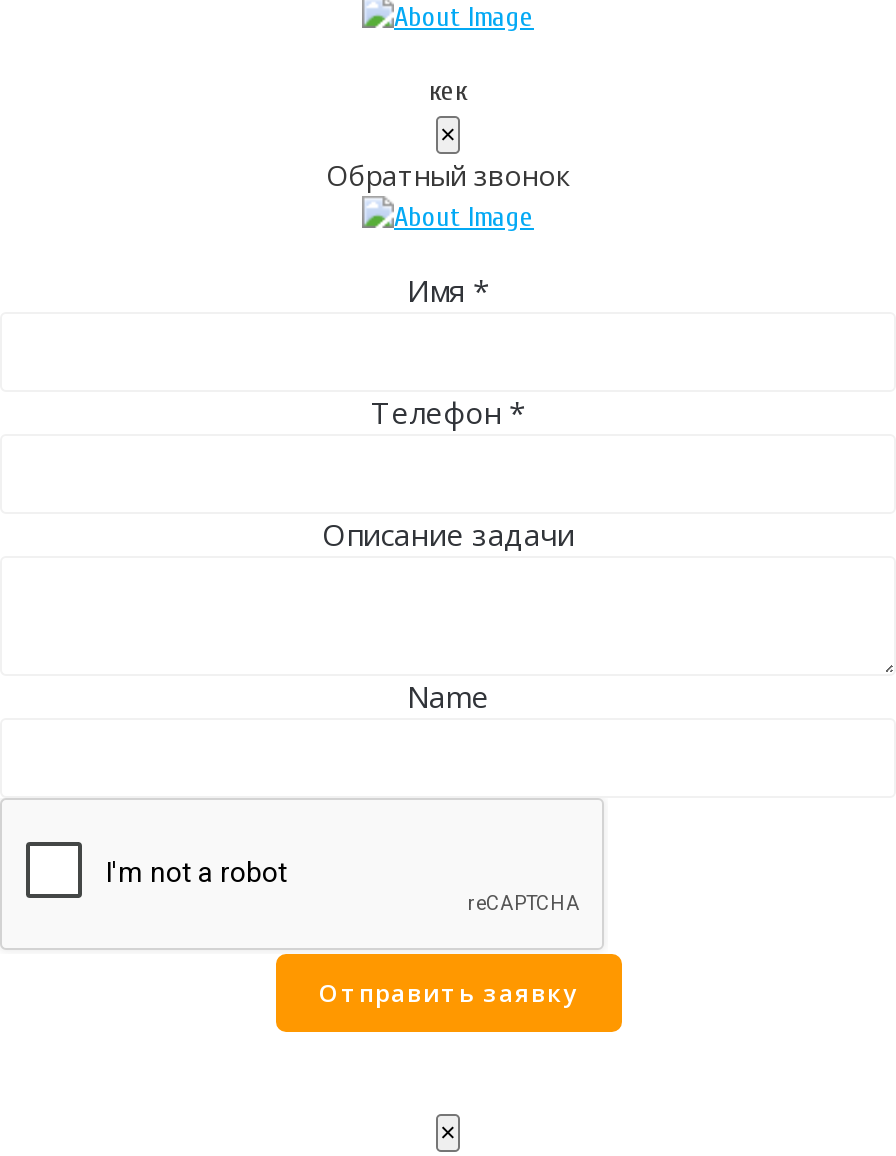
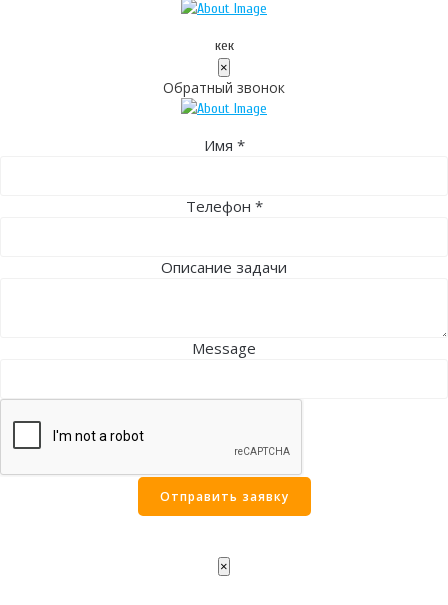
- Name
+ Message
